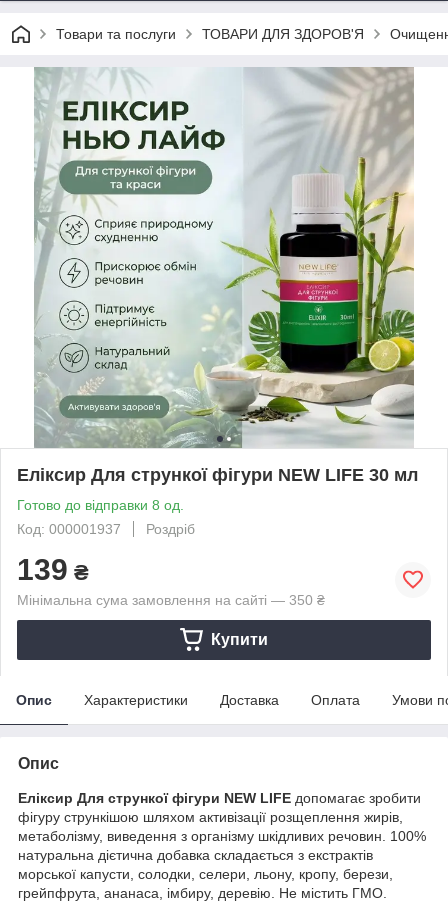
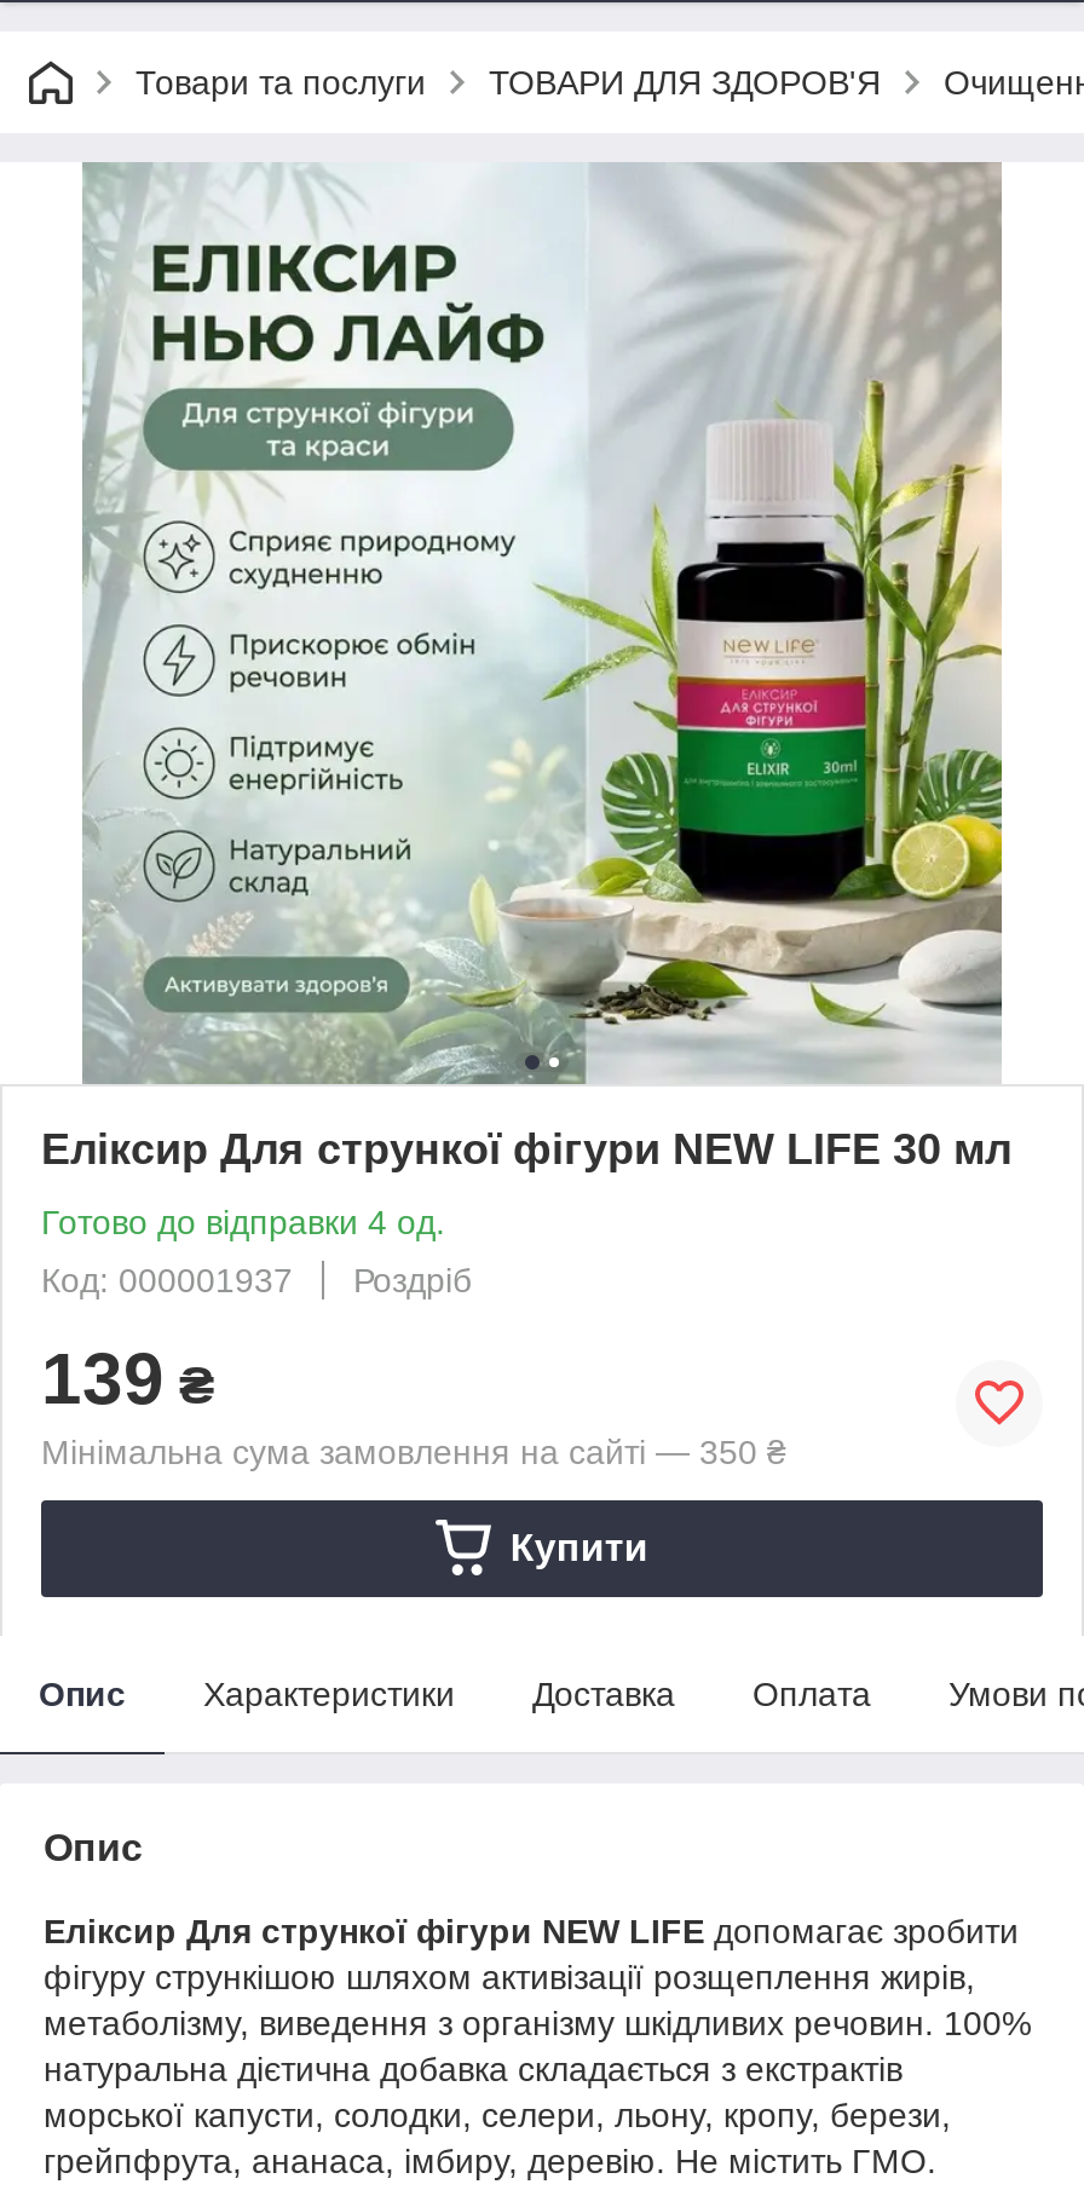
- Готово до відправки 8 од.
+ Готово до відправки 4 од.
